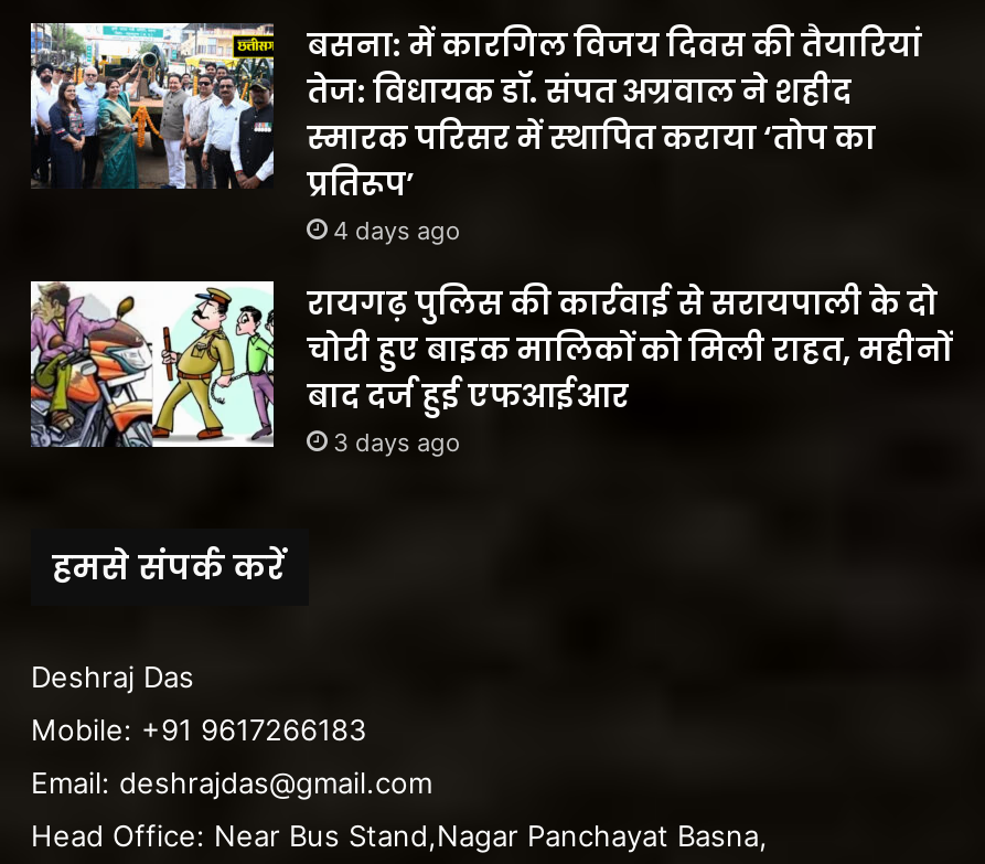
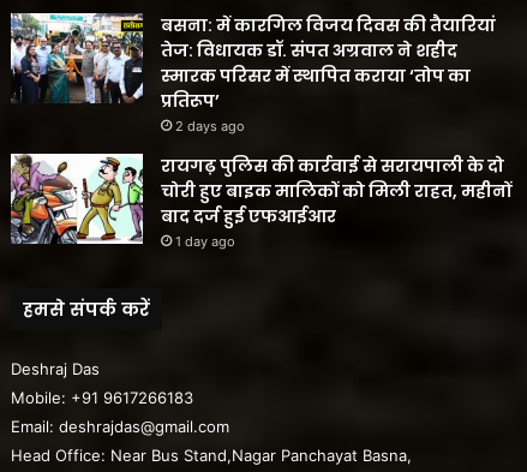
- 4 days ago
+ 2 days ago

- 3 days ago
+ 1 day ago
